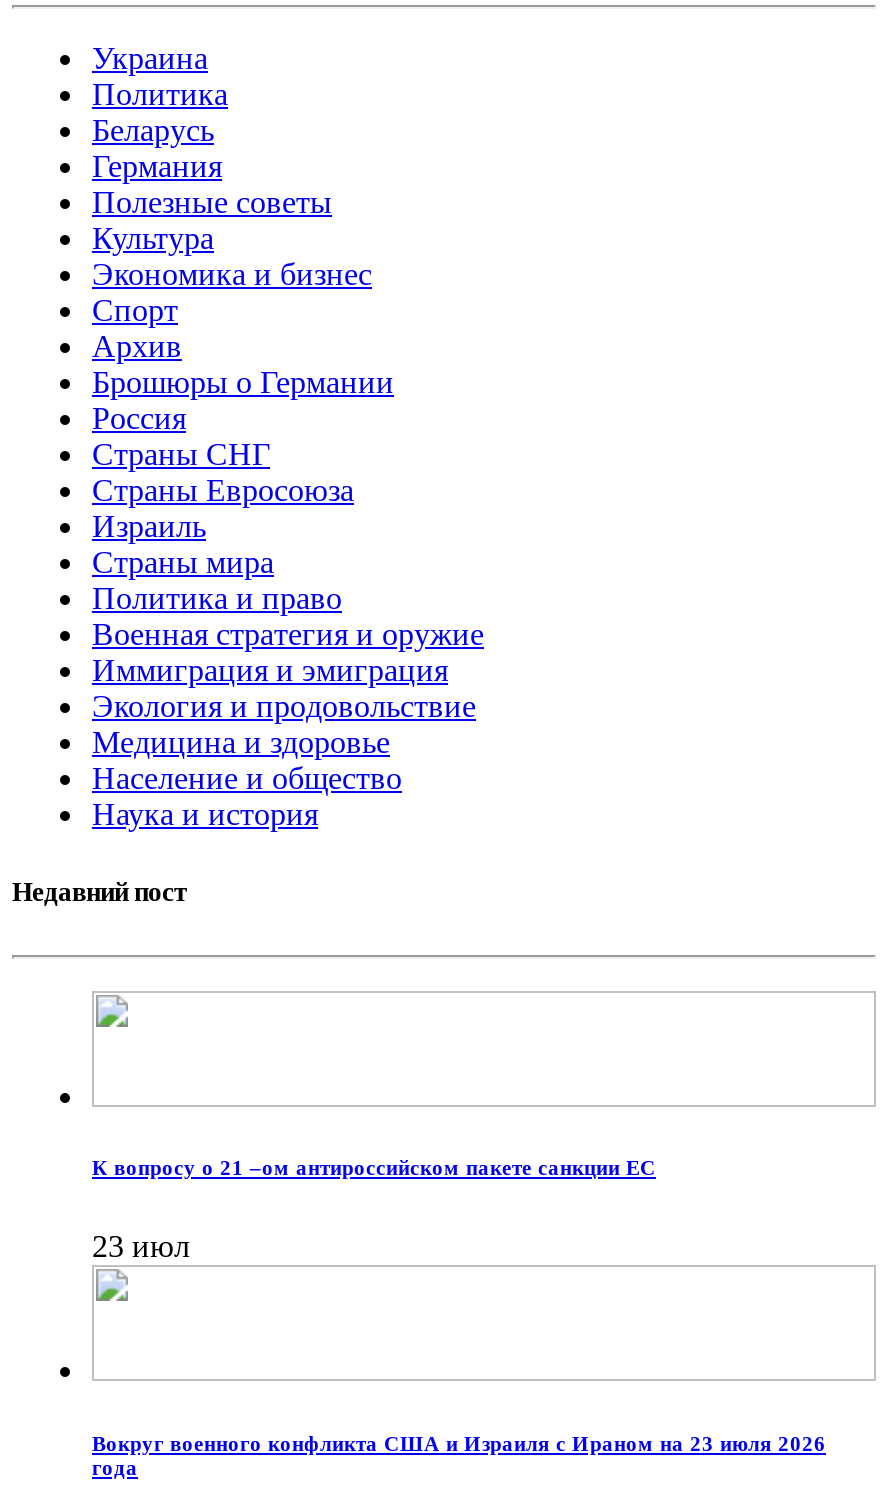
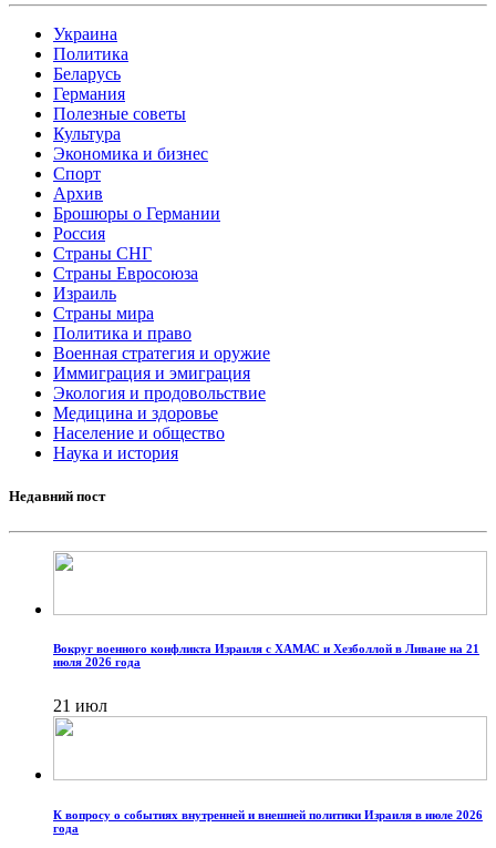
- К вопросу о 21 –ом антироссийском пакете санкции ЕС
+ Вокруг военного конфликта Израиля с ХАМАС и Хезболлой в Ливане на 21
+ июля 2026 года

- 23 июл
+ 21 июл

- Вокруг военного конфликта США и Израиля с Ираном на 23 июля 2026
+ К вопросу о событиях внутренней и внешней политики Израиля в июле 2026
